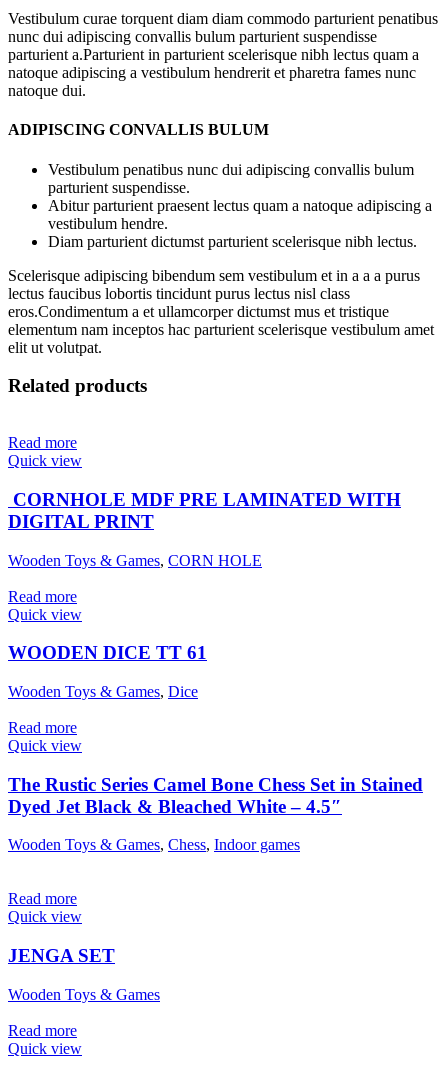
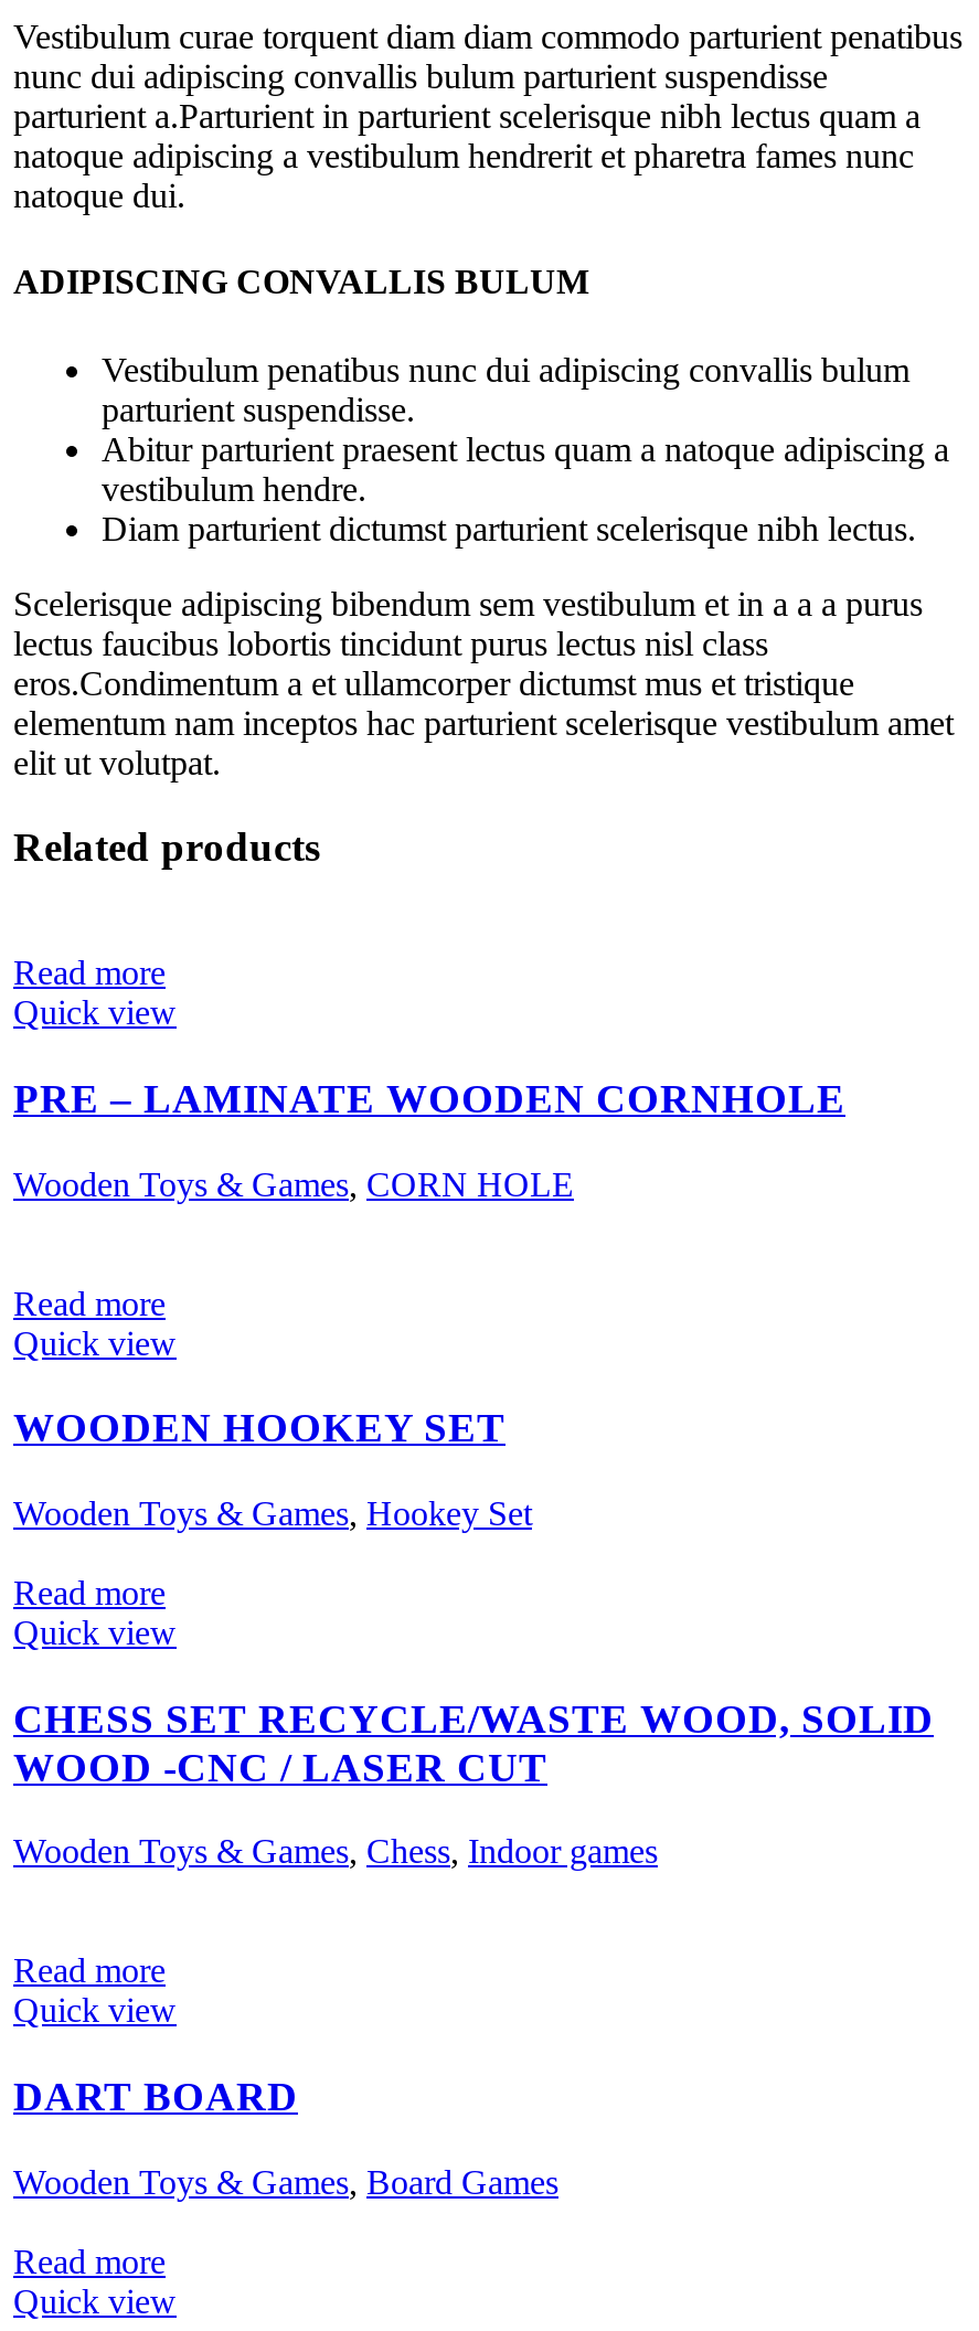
- CORNHOLE MDF PRE LAMINATED WITH
- DIGITAL PRINT
+ PRE – LAMINATE WOODEN CORNHOLE

moved up: Wooden Toys & Games, CORN HOLE

- WOODEN DICE TT 61
+ WOODEN HOOKEY SET

- Wooden Toys & Games, Dice
+ Wooden Toys & Games, Hookey Set

- The Rustic Series Camel Bone Chess Set in Stained
- Dyed Jet Black & Bleached White – 4.5″
+ CHESS SET RECYCLE/WASTE WOOD, SOLID
+ WOOD -CNC / LASER CUT

- JENGA SET
+ DART BOARD

- Wooden Toys & Games
+ Wooden Toys & Games, Board Games
